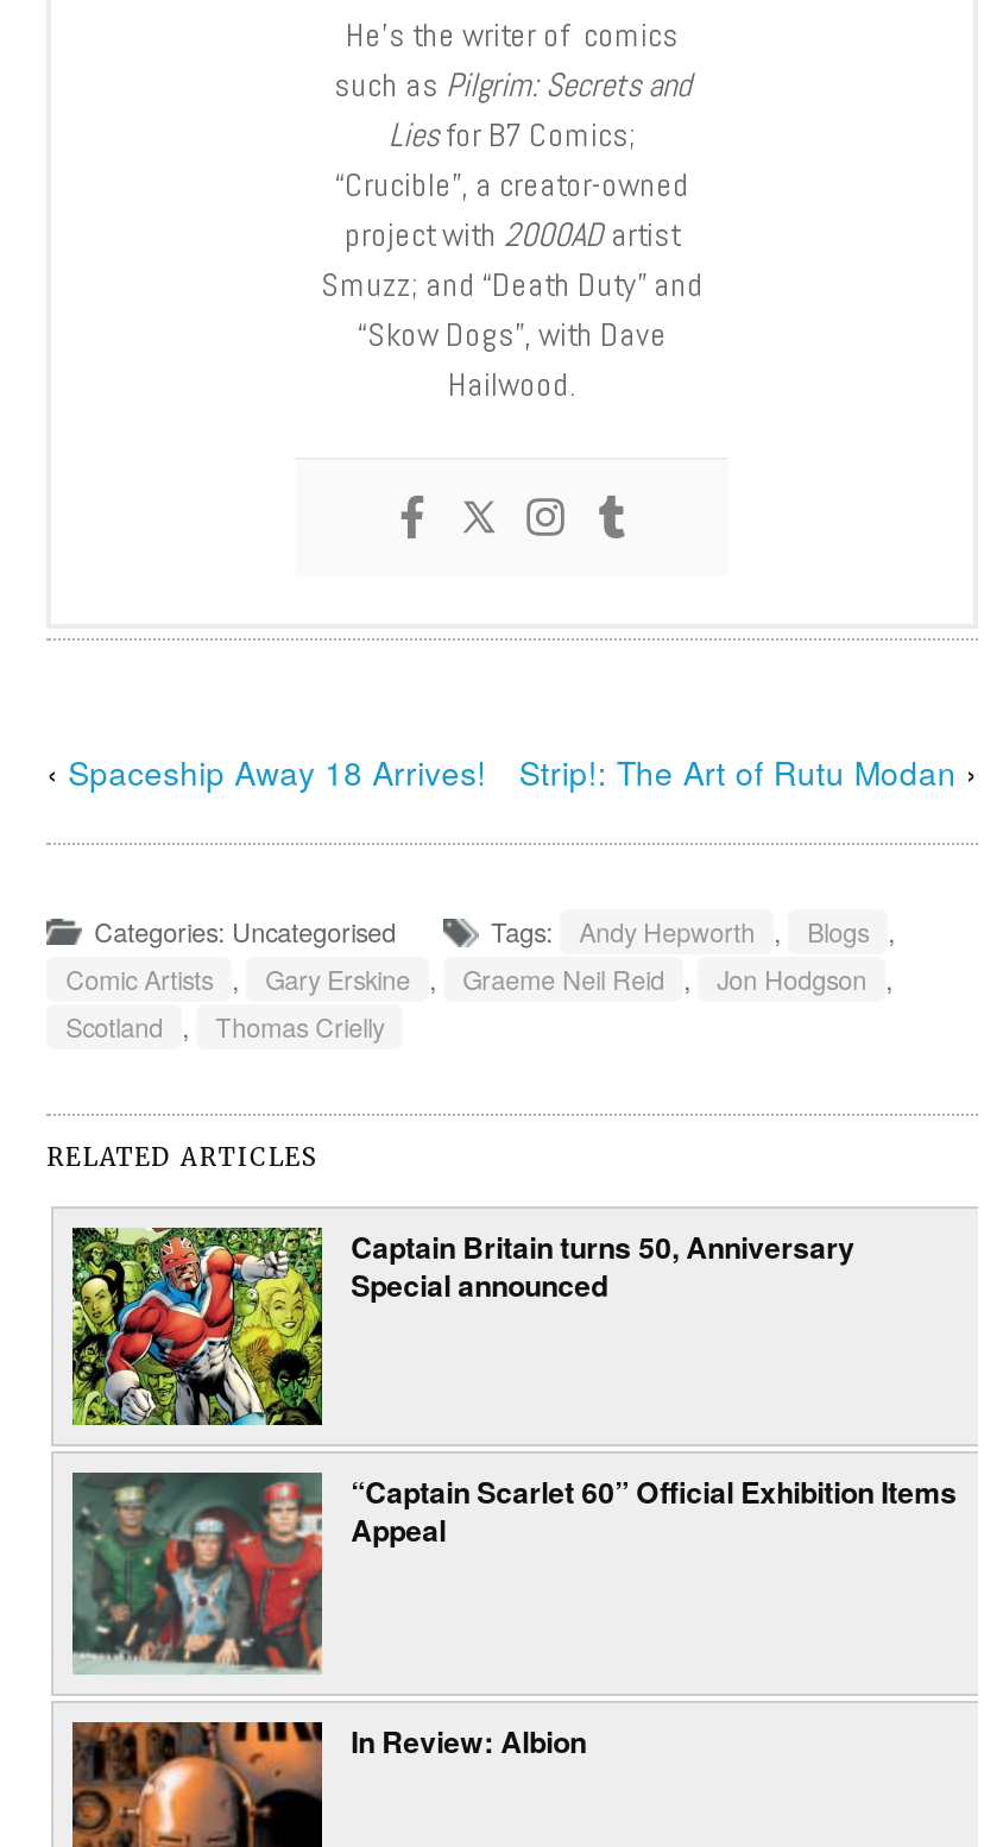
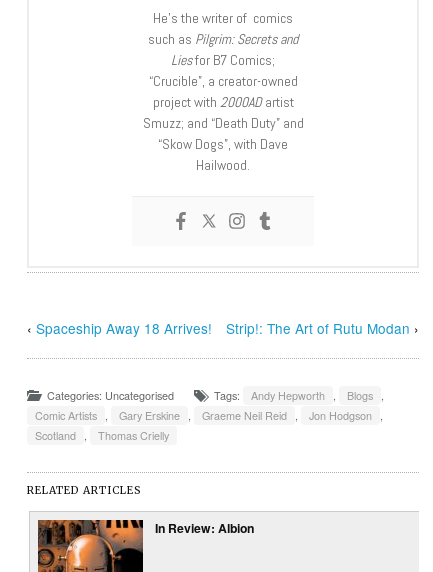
- [image]
- Captain Britain turns 50, Anniversary
- Special announced

- [image]
- “Captain Scarlet 60” Official Exhibition Items
- Appeal
